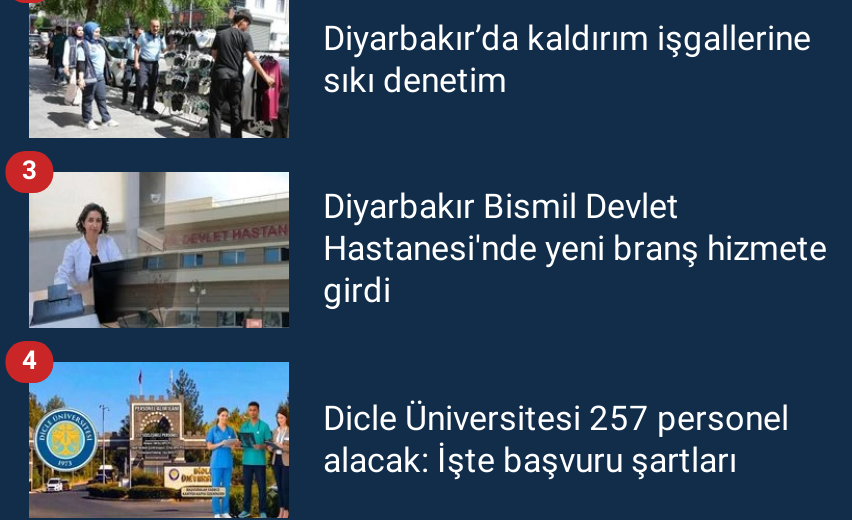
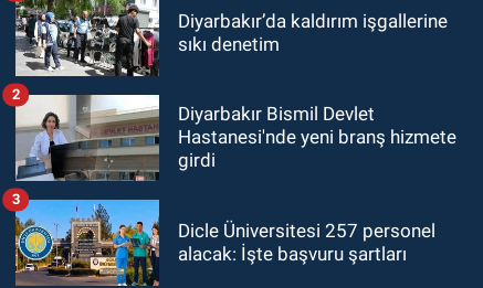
- 3
+ 2

- 4
+ 3
